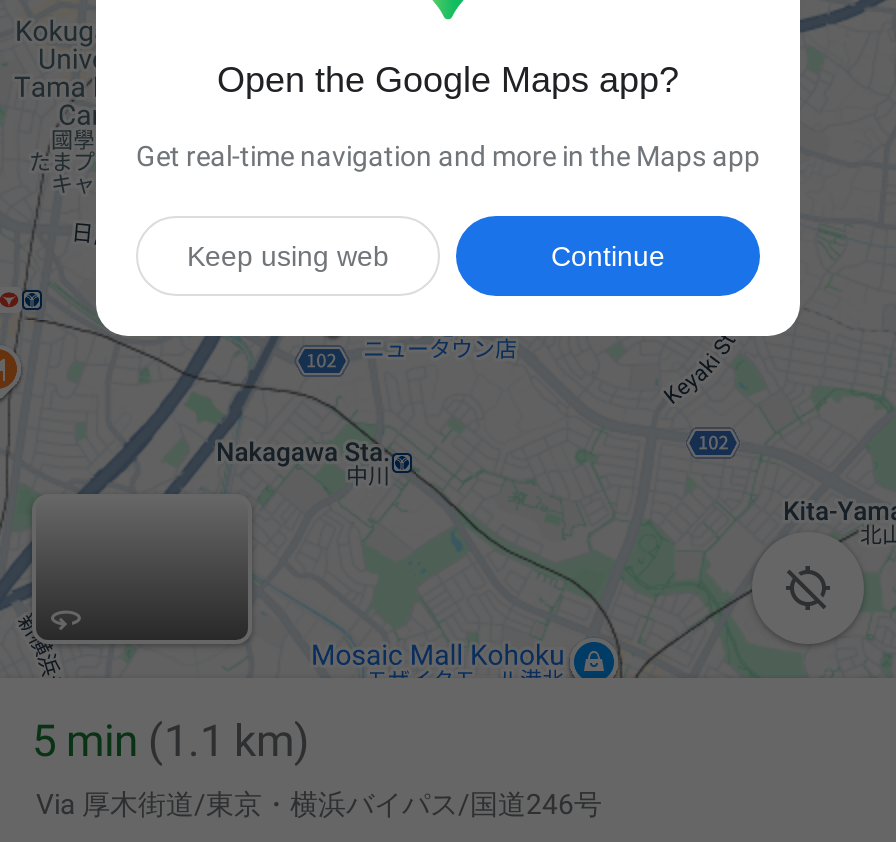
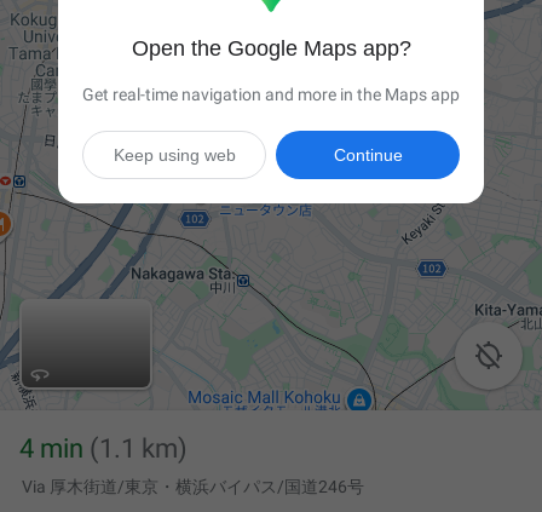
- 5 min (1.1 km)
+ 4 min (1.1 km)
